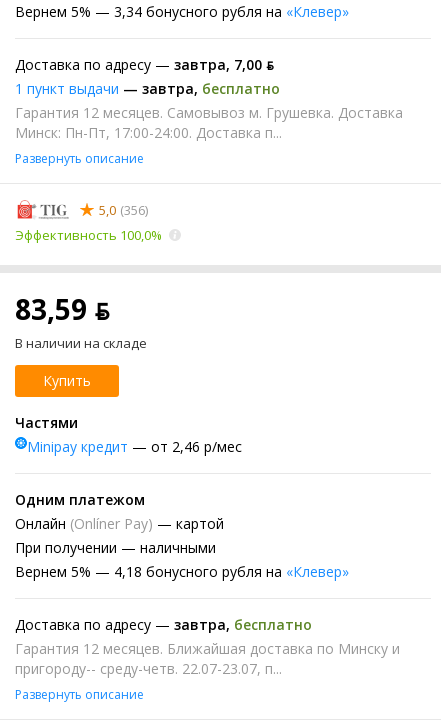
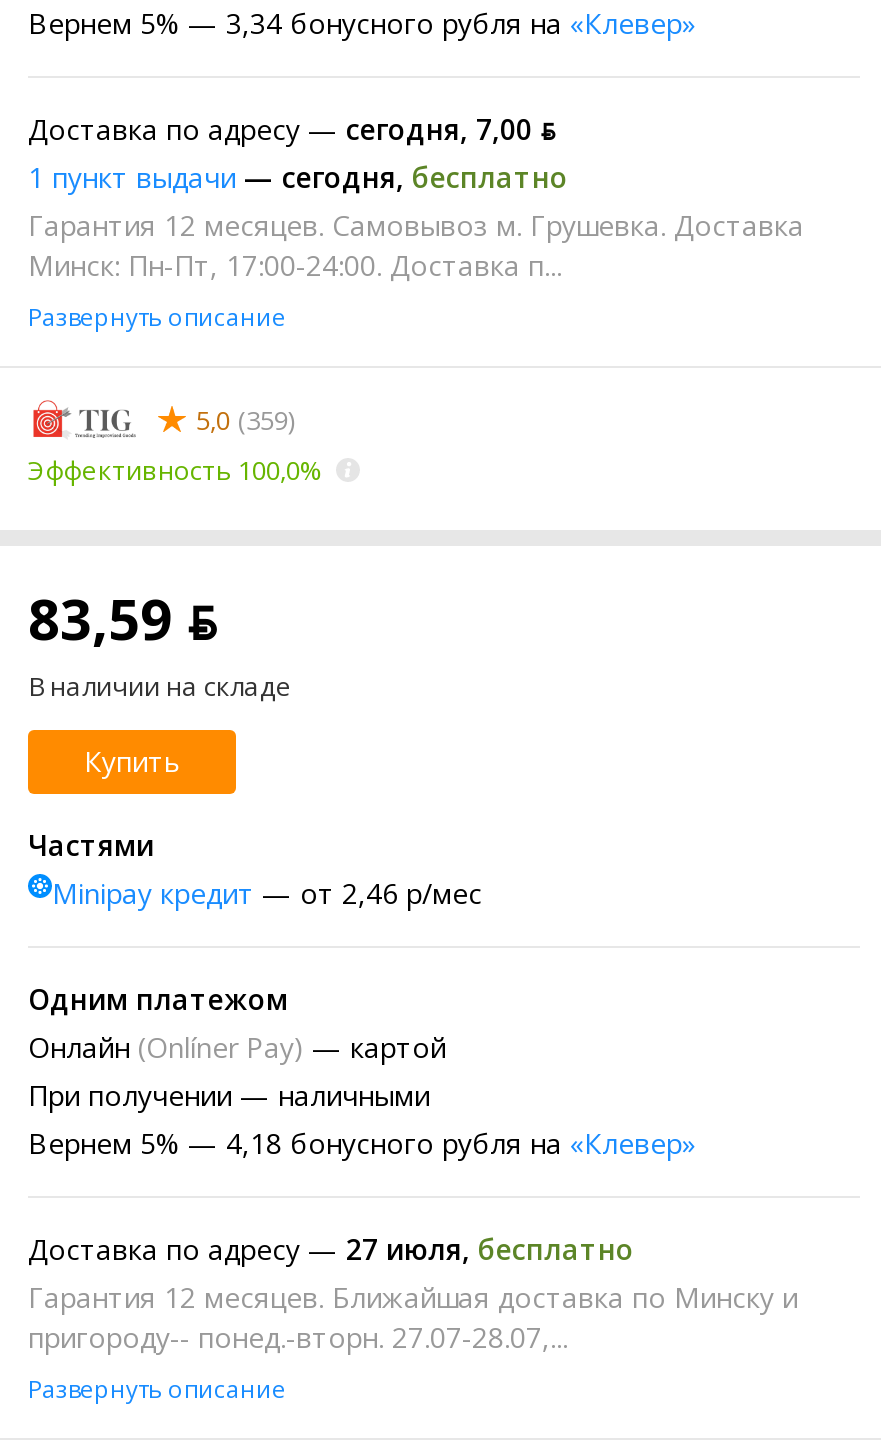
- Доставка по адресу — завтра, 7,00 ƃ
+ Доставка по адресу — сегодня, 7,00 ƃ

- 1 пункт выдачи — завтра, бесплатно
+ 1 пункт выдачи — сегодня, бесплатно

- 5,0 (356)
+ 5,0 (359)

- Доставка по адресу — завтра, бесплатно
+ Доставка по адресу — 27 июля, бесплатно

- пригороду-- среду-четв. 22.07-23.07, п...
+ пригороду-- понед.-вторн. 27.07-28.07,...
